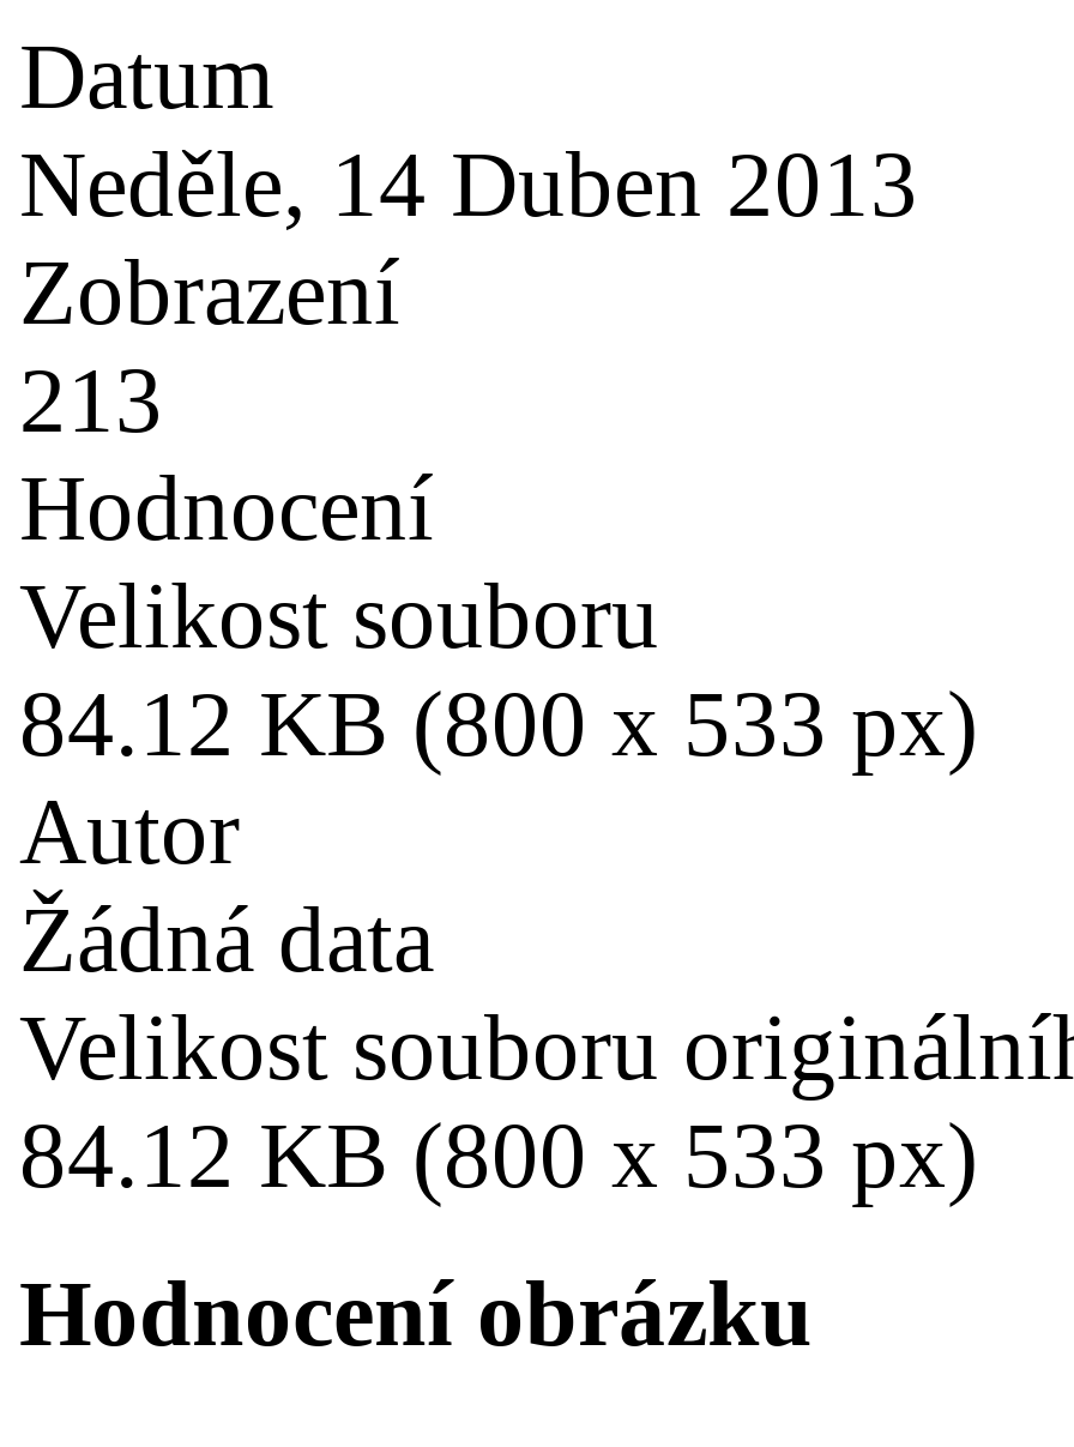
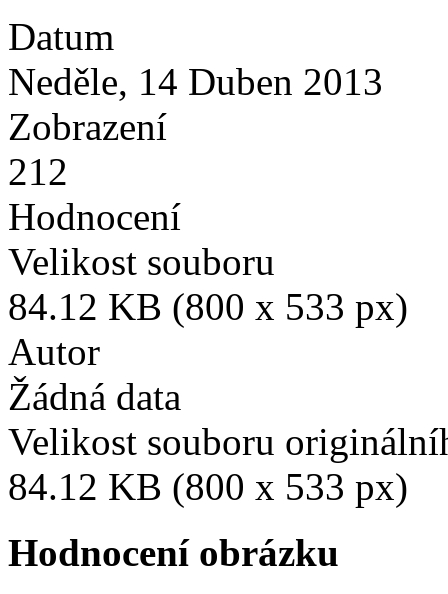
- 213
+ 212
